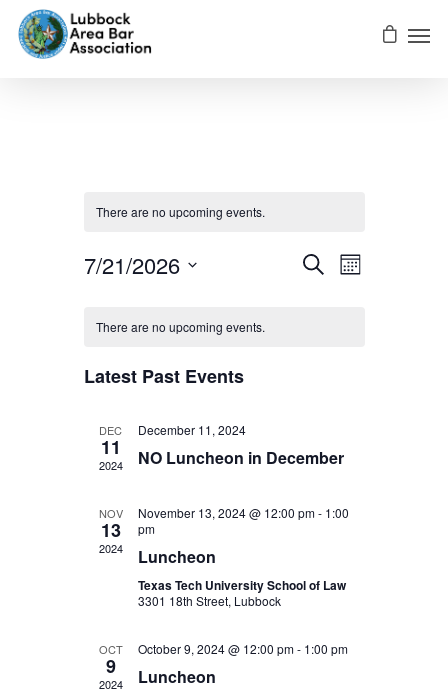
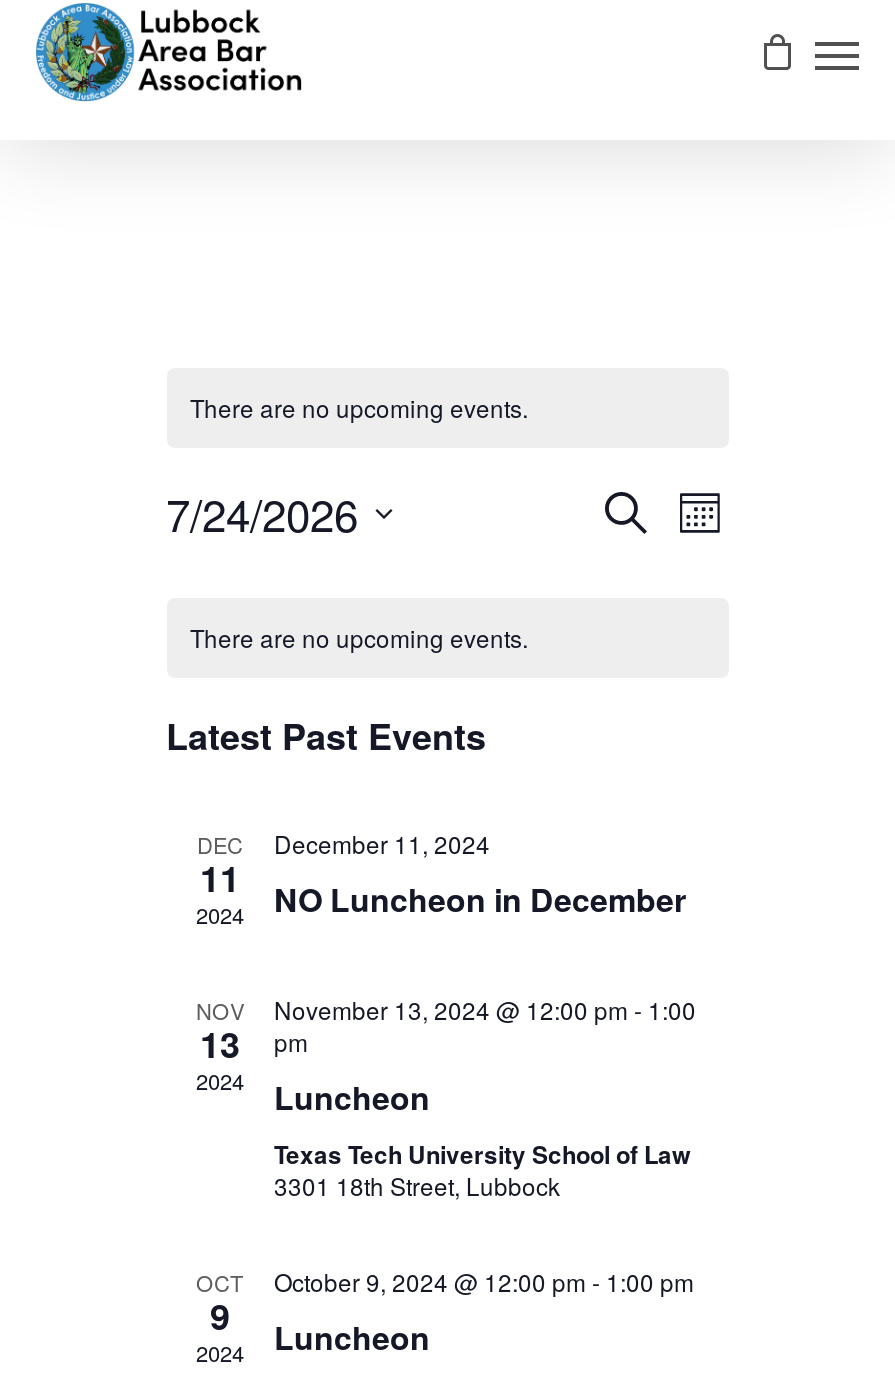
- 7/21/2026
+ 7/24/2026
